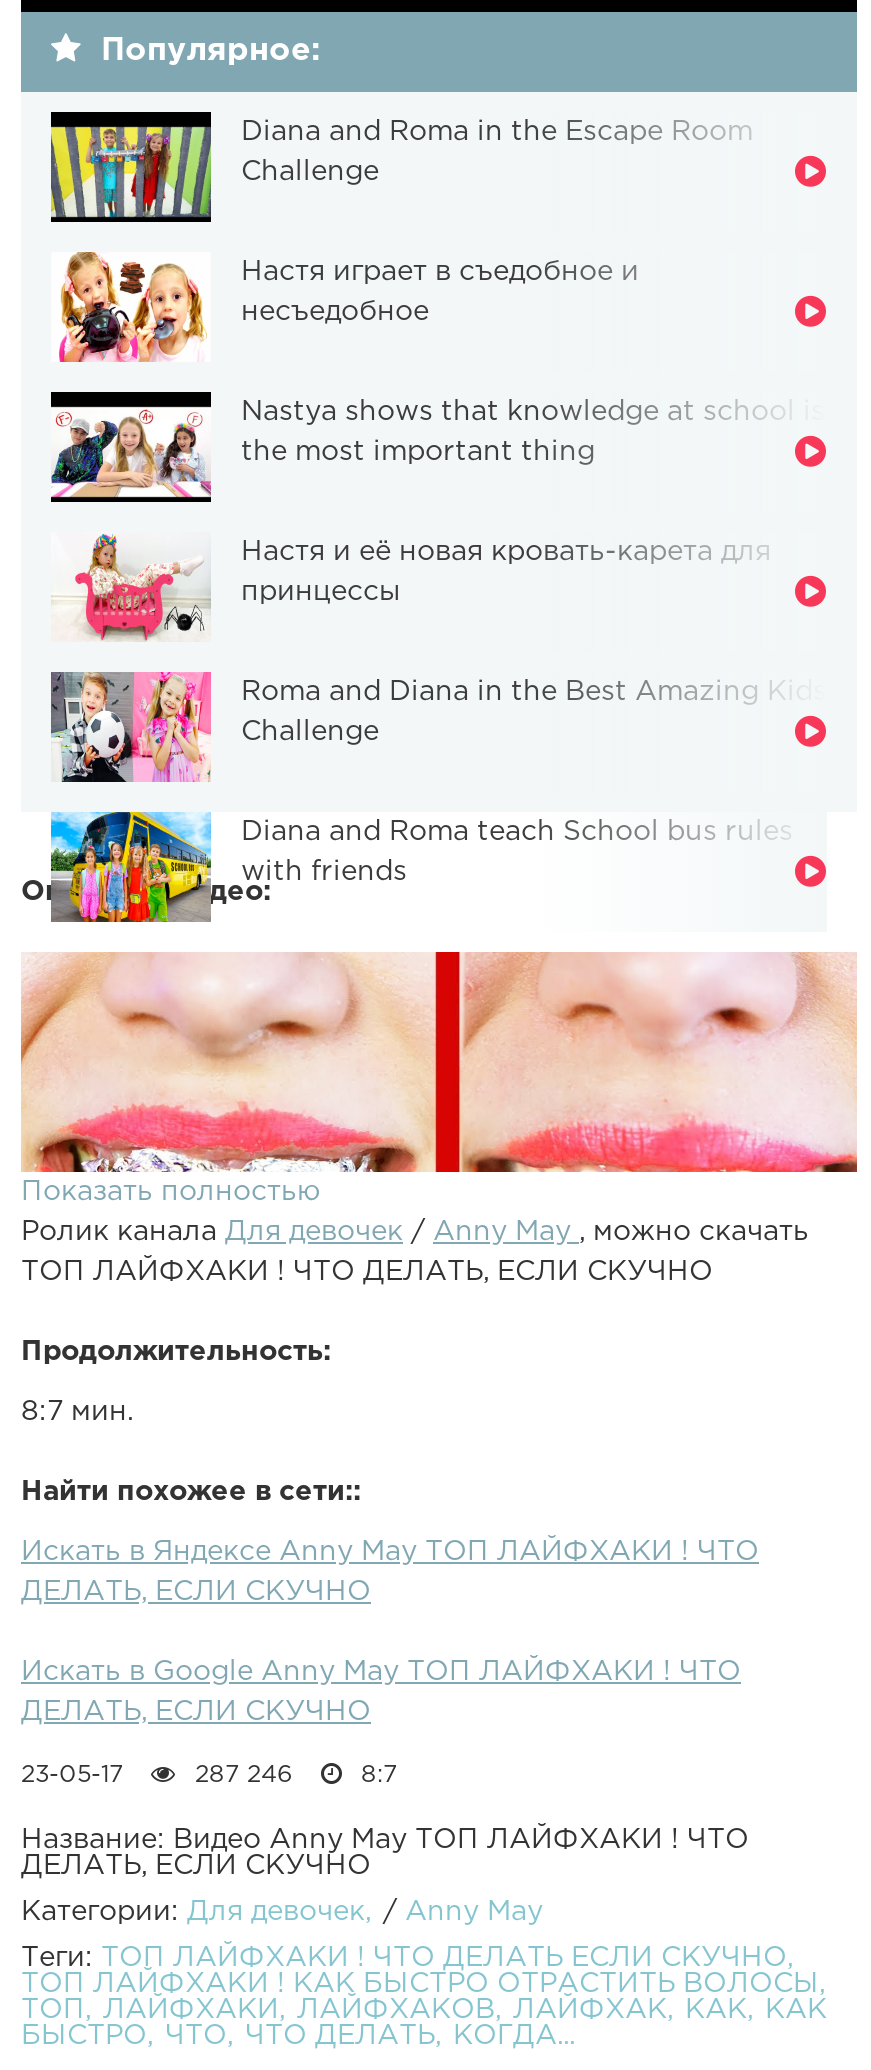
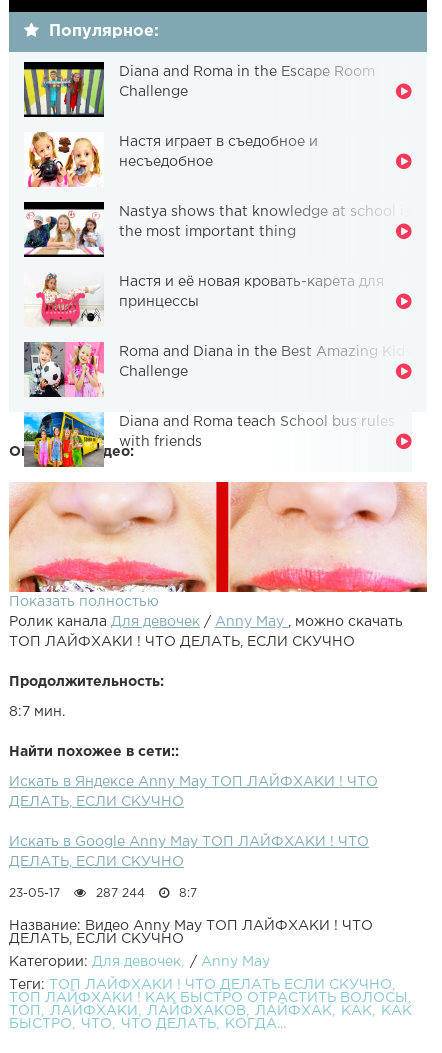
- 287 246
+ 287 244
